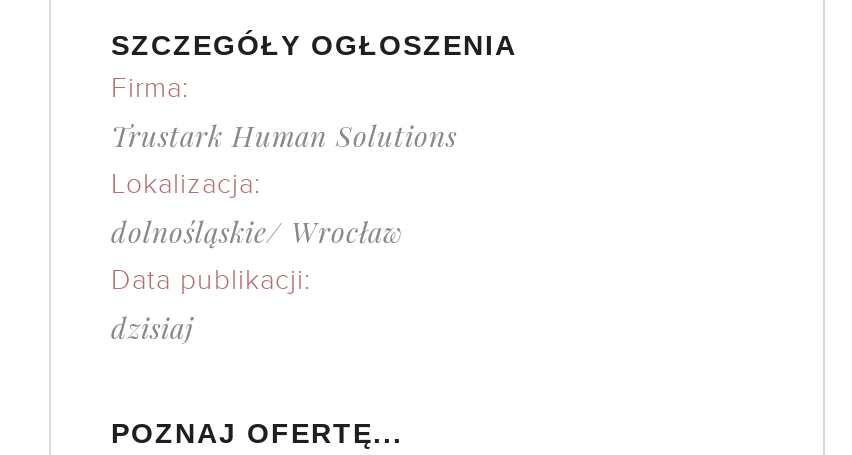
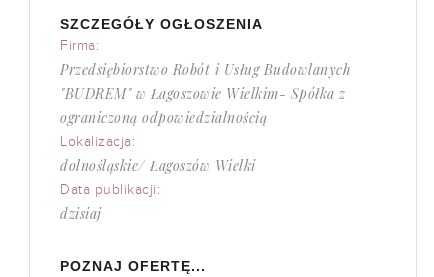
- Trustark Human Solutions
+ Przedsiębiorstwo Robót i Usług Budowlanych
+ "BUDREM" w Łagoszowie Wielkim- Spółka z
+ ograniczoną odpowiedzialnością

- dolnośląskie/ Wrocław
+ dolnośląskie/ Łagoszów Wielki
